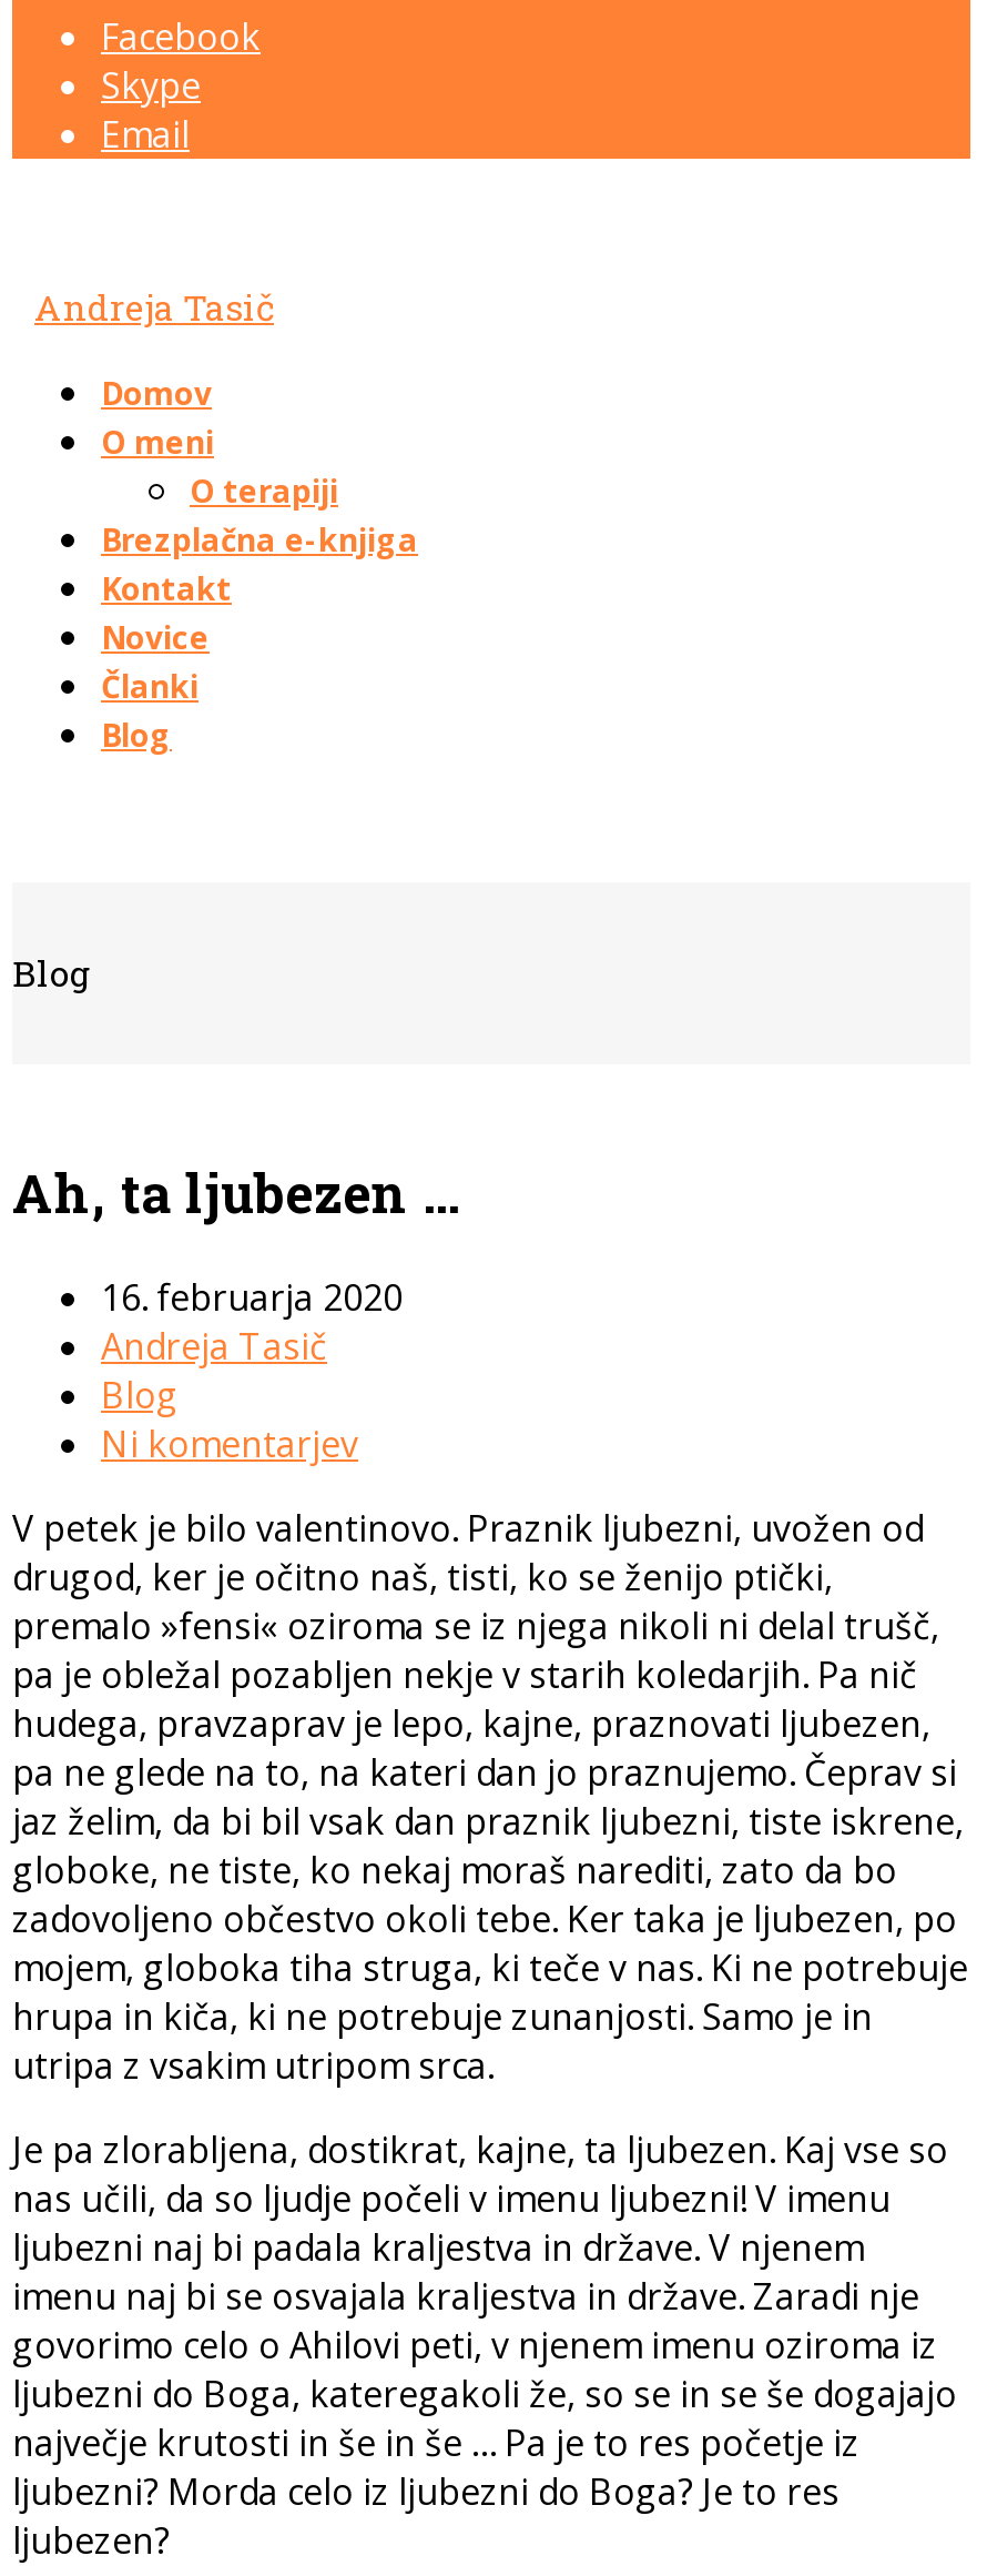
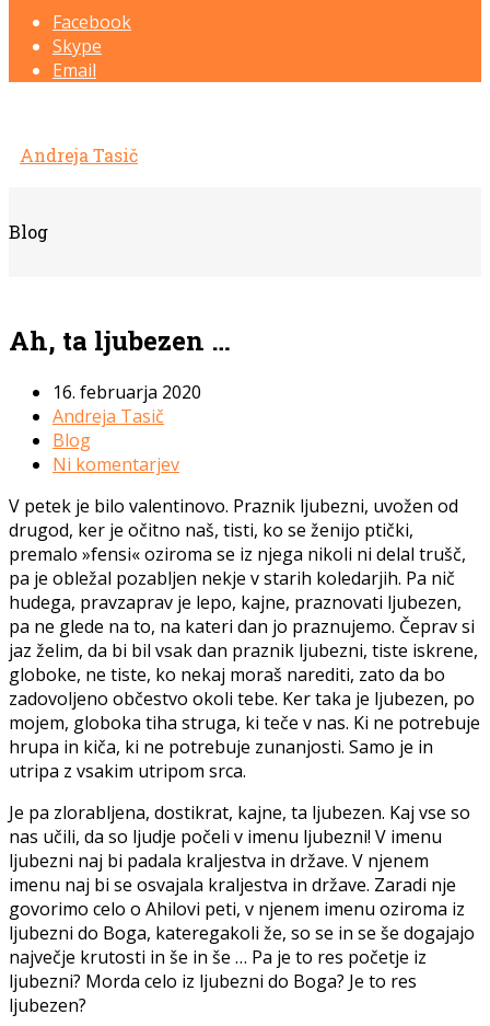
- Domov
- O meni
- O terapiji
- Brezplačna e-knjiga
- Kontakt
- Novice
- Članki
- Blog
